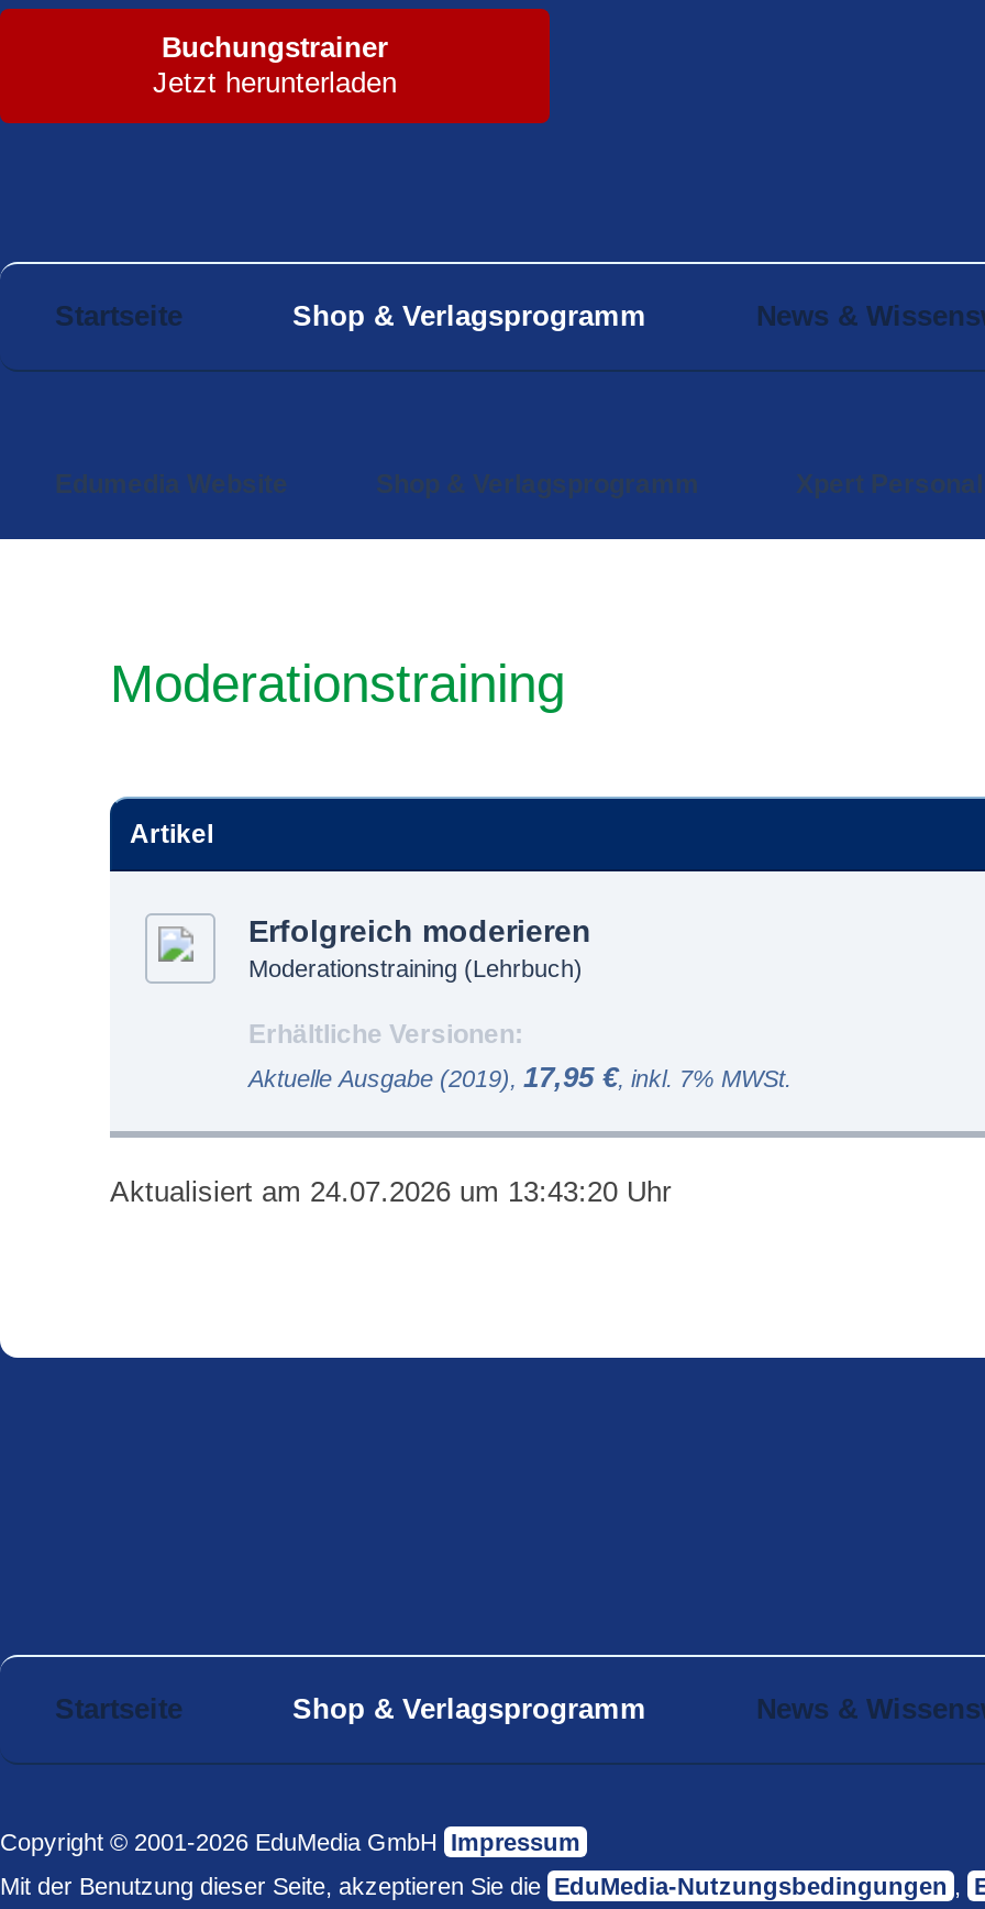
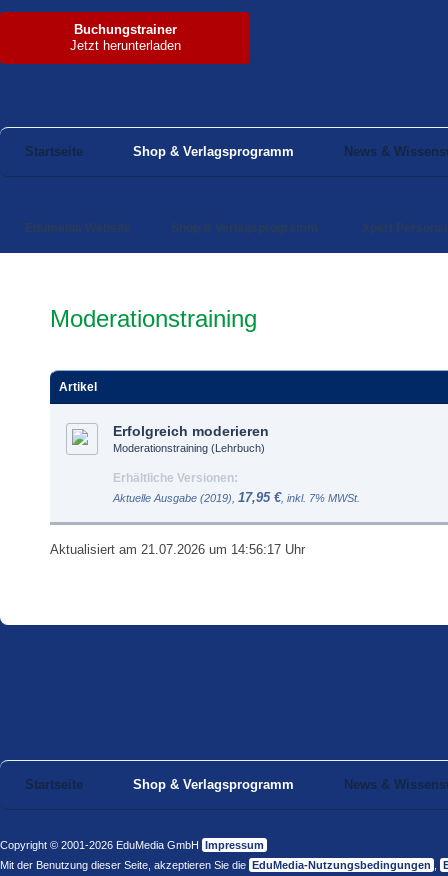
- Aktualisiert am 24.07.2026 um 13:43:20 Uhr
+ Aktualisiert am 21.07.2026 um 14:56:17 Uhr
